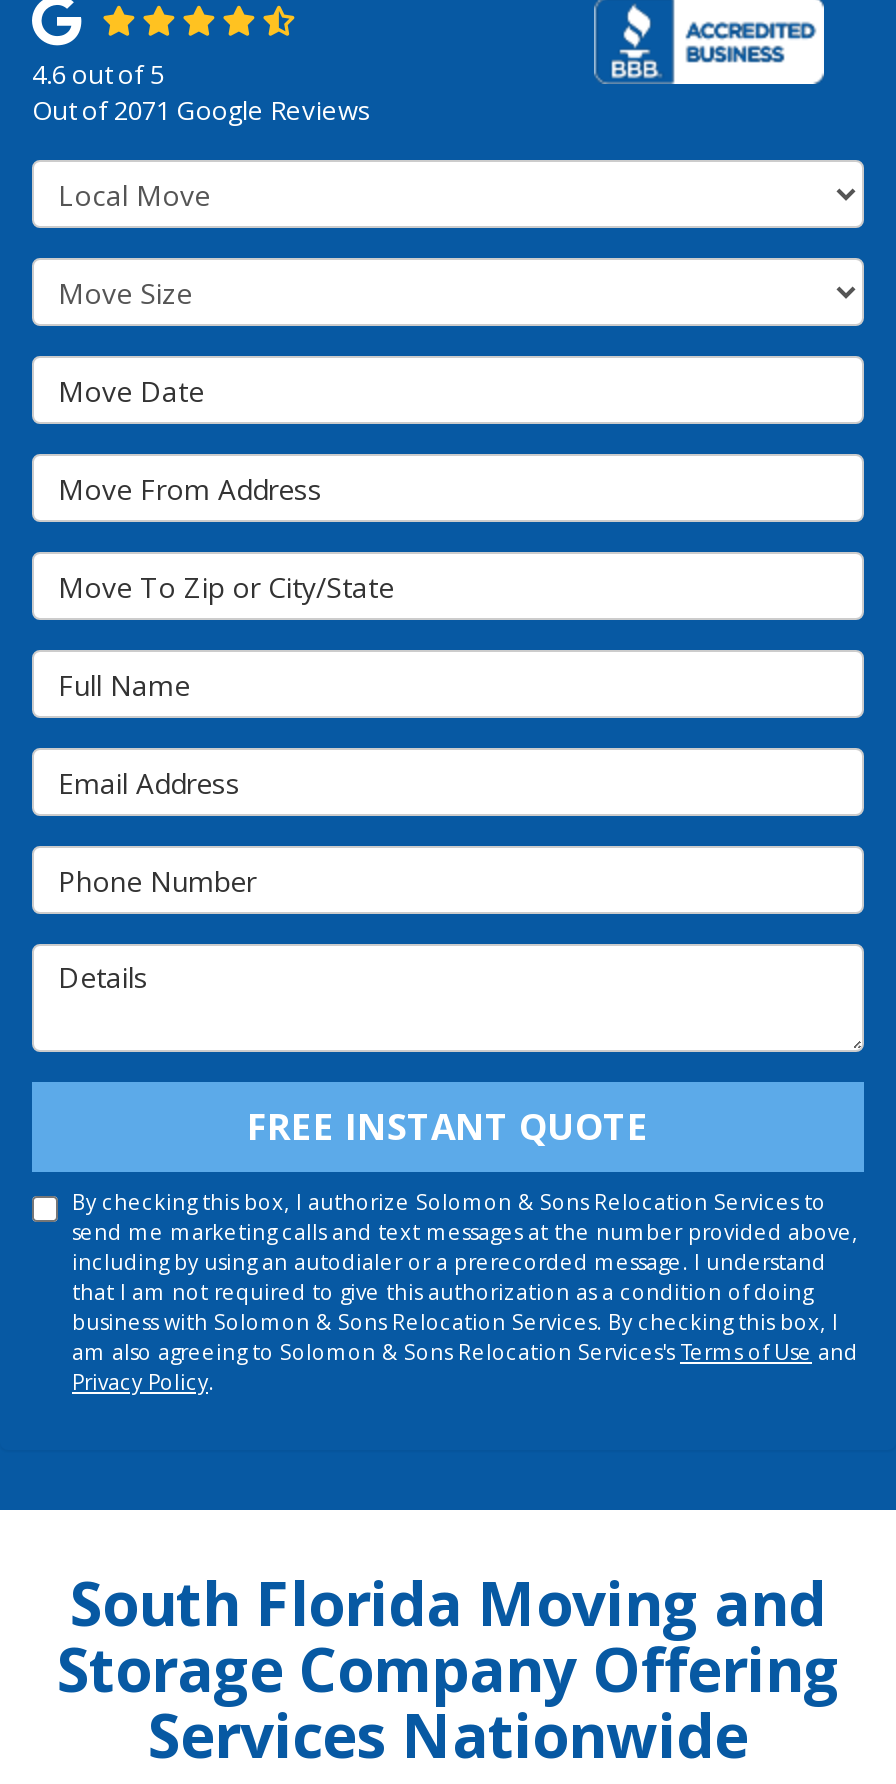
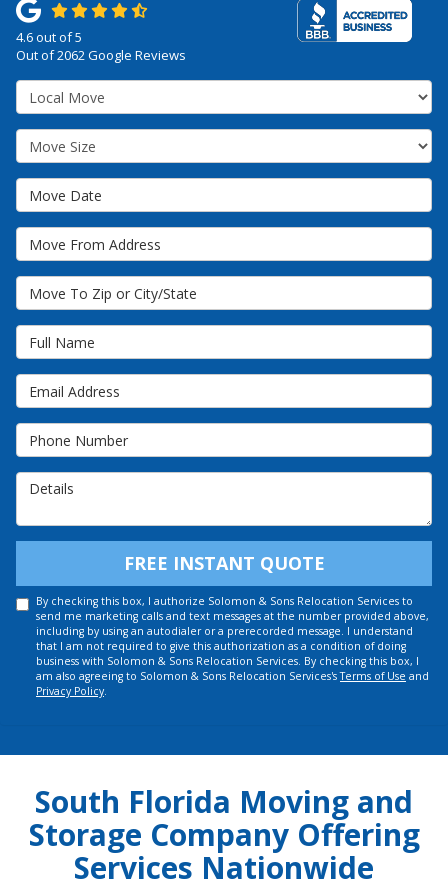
- Out of 2071 Google Reviews
+ Out of 2062 Google Reviews
